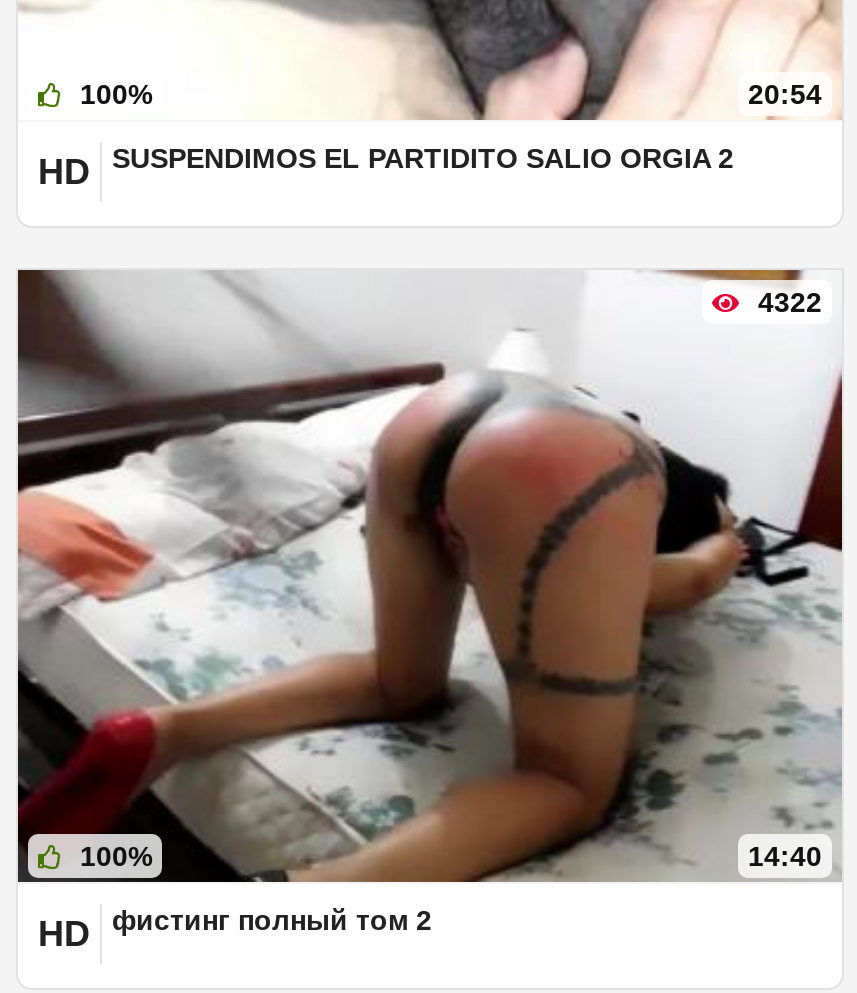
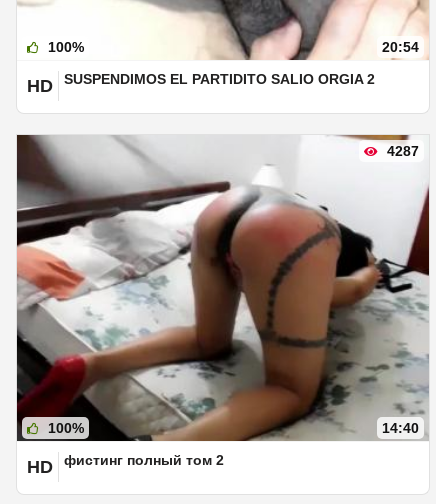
- 4322
+ 4287
